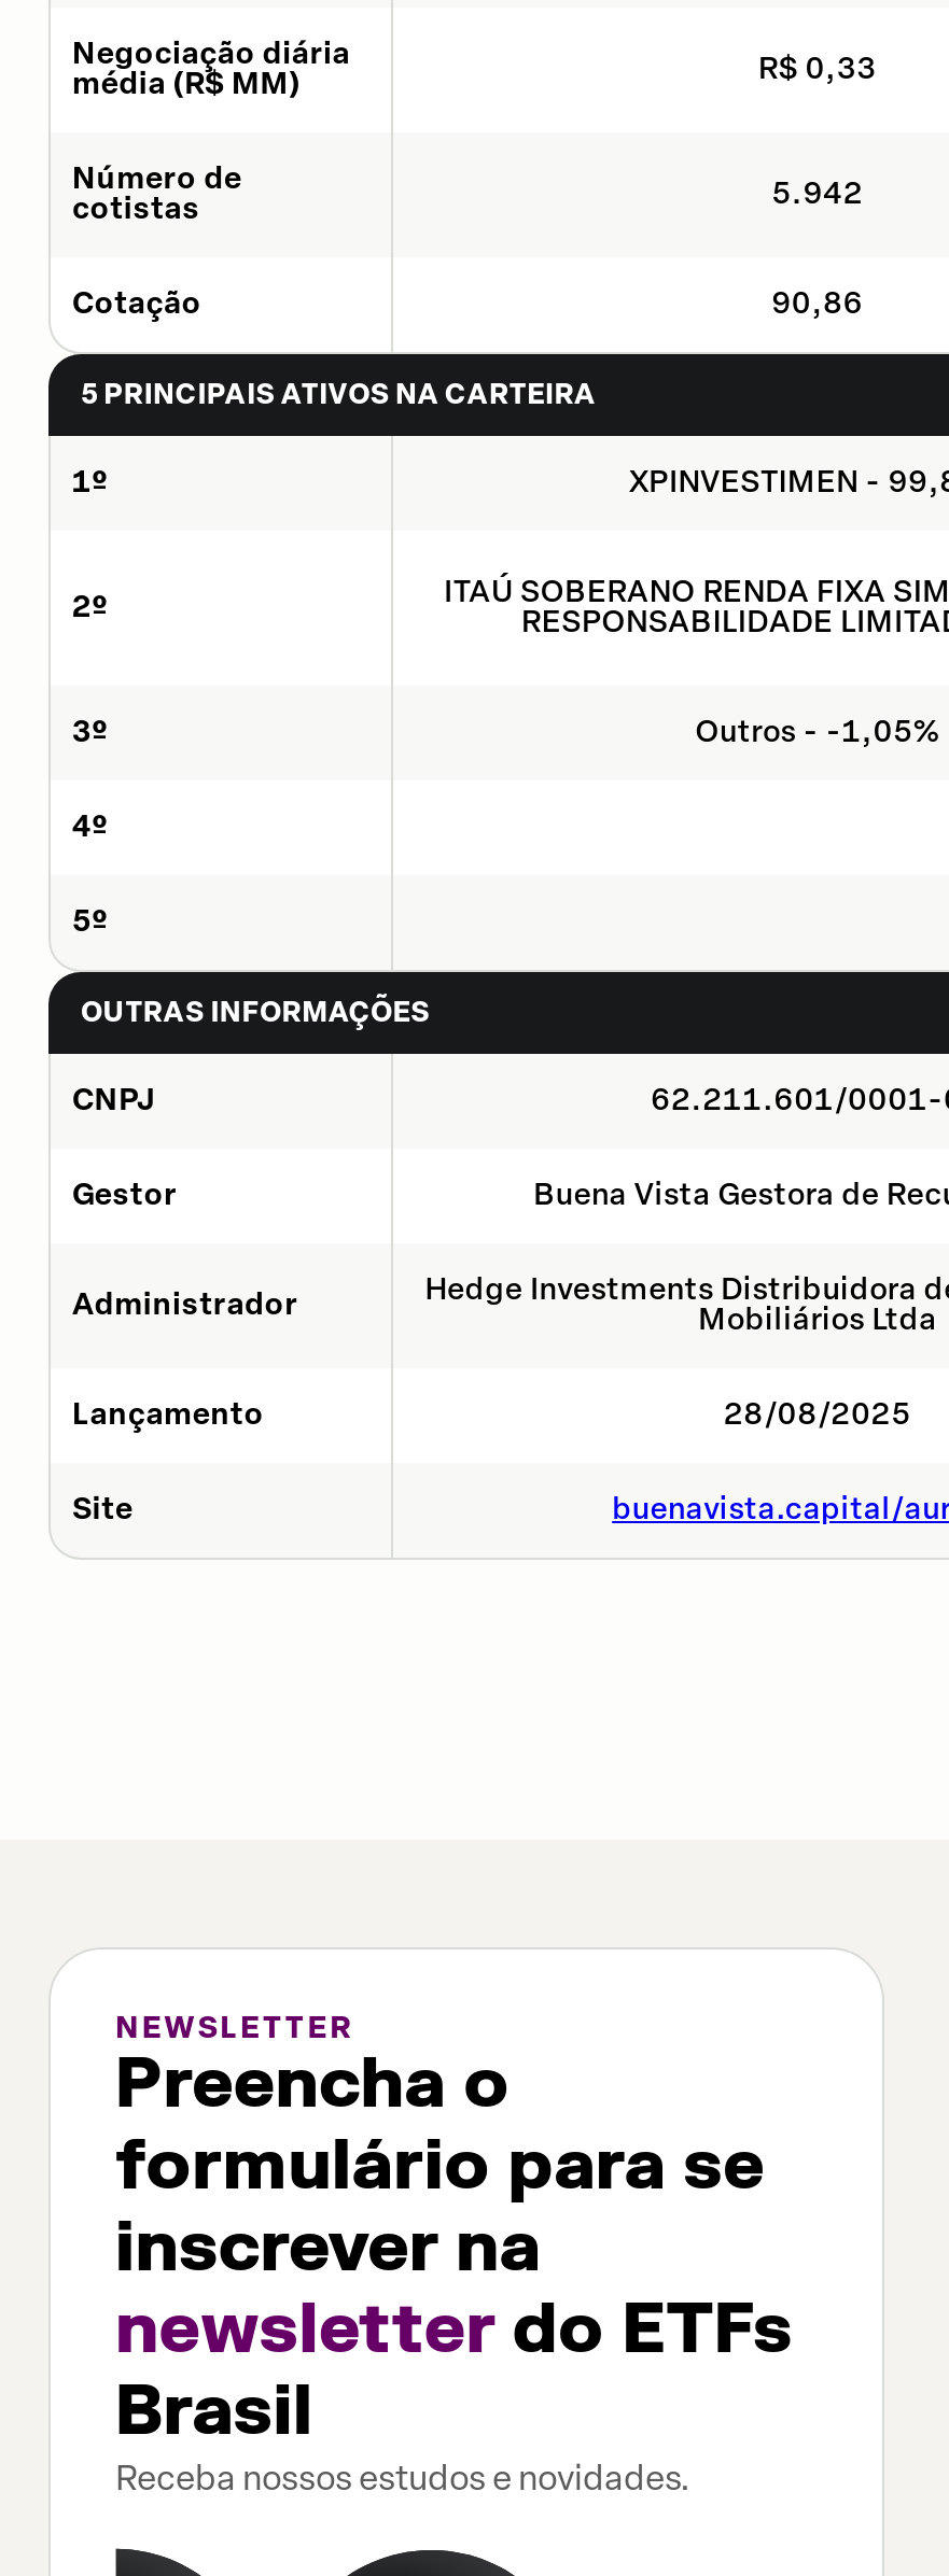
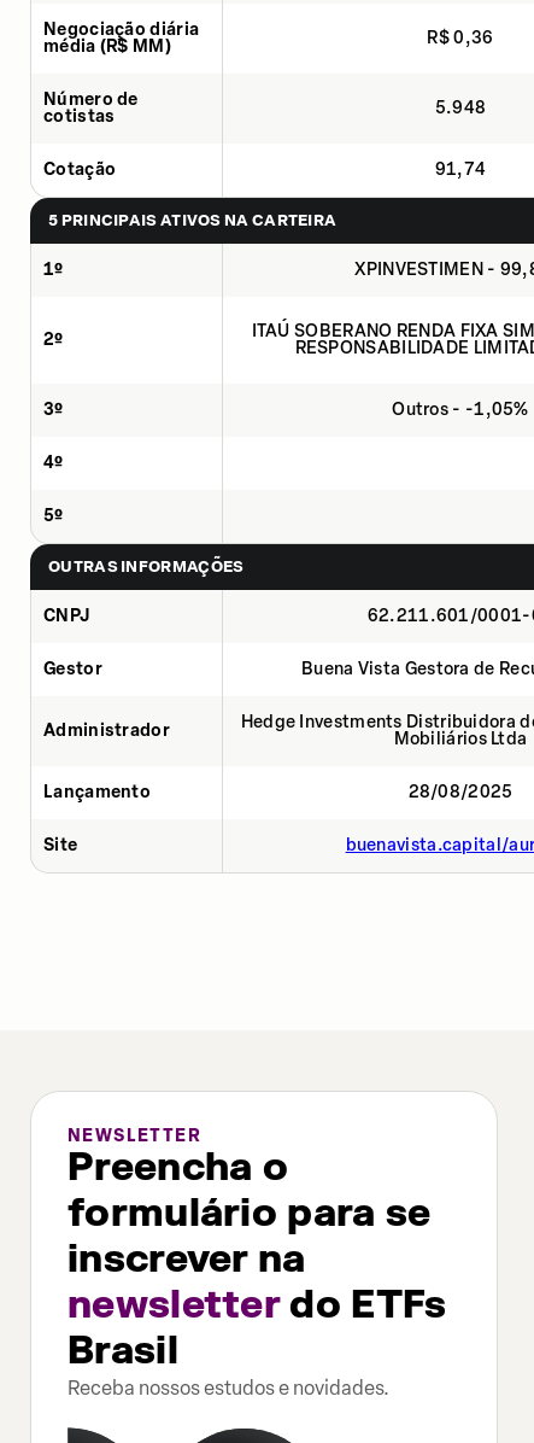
- R$ 0,33
+ R$ 0,36

- 5.942
+ 5.948

- 90,86
+ 91,74
